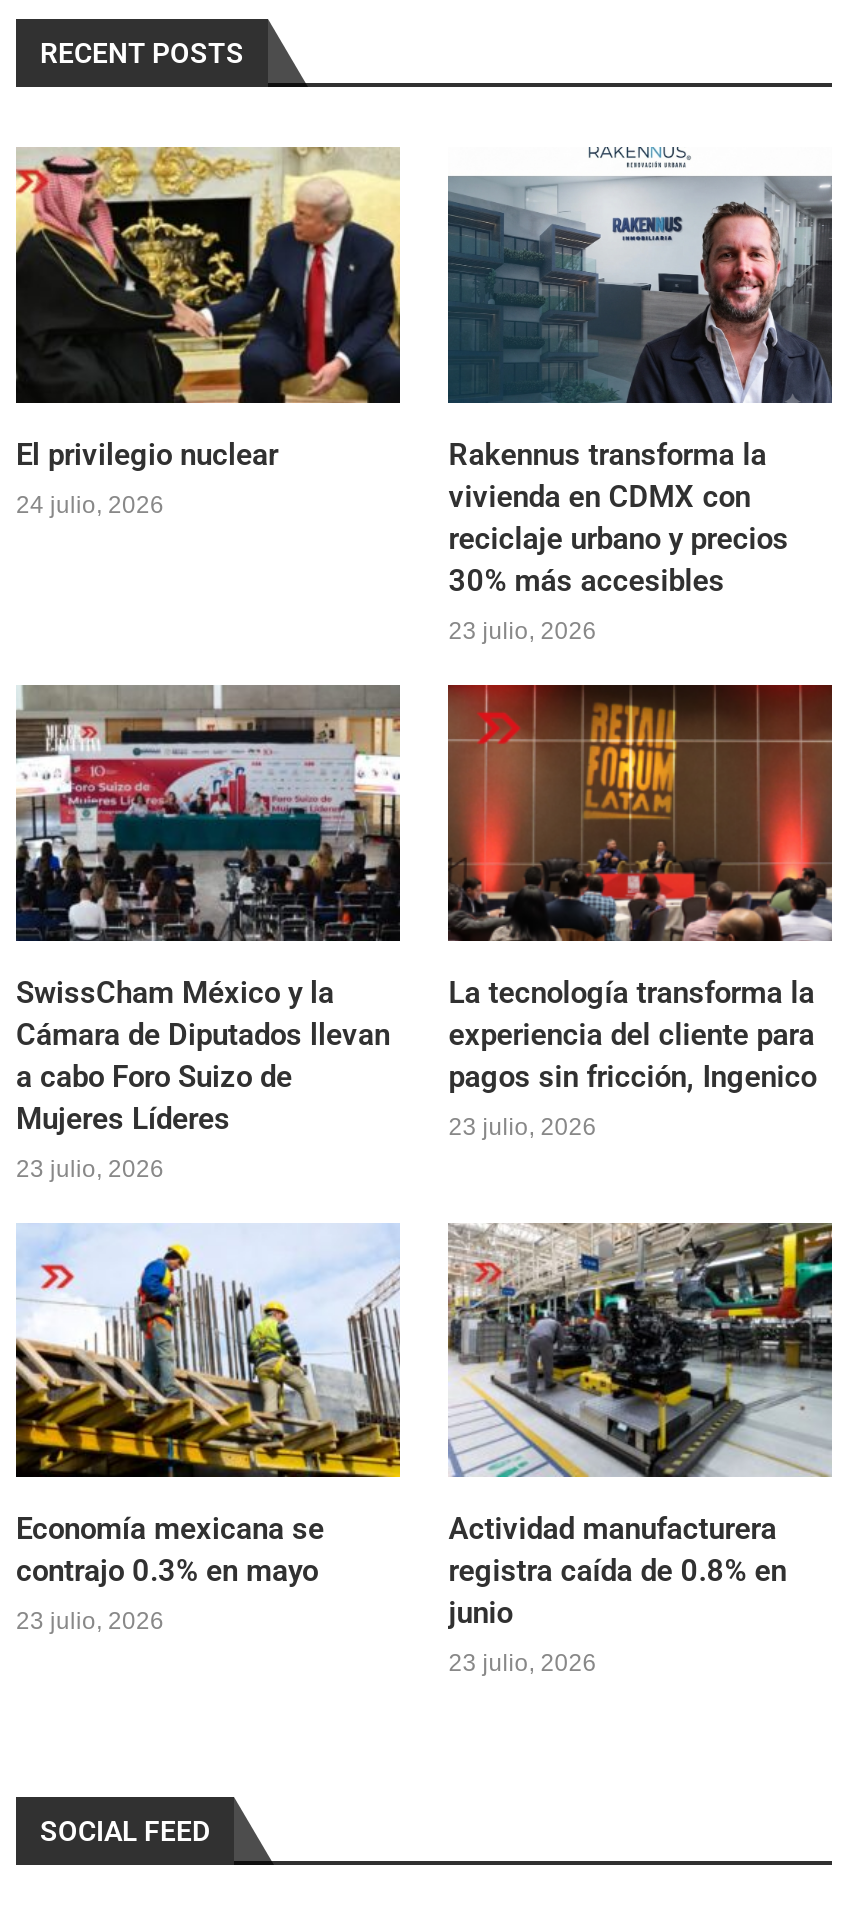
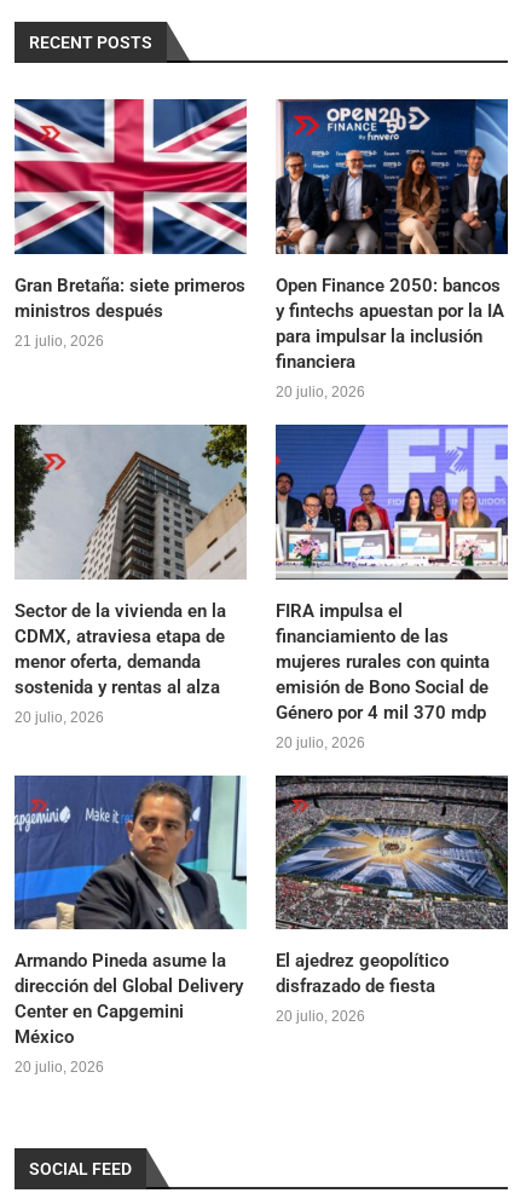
- [image]
+ [image]

- [image]
+ [image]

- El privilegio nuclear
+ Gran Bretaña: siete primeros
+ ministros después

- Rakennus transforma la
- vivienda en CDMX con
- reciclaje urbano y precios
- 30% más accesibles
+ Open Finance 2050: bancos
+ y fintechs apuestan por la IA
+ para impulsar la inclusión
+ financiera

- 24 julio, 2026
+ 21 julio, 2026

- 23 julio, 2026
+ 20 julio, 2026

- [image]
- SwissCham México y la
- Cámara de Diputados llevan
- a cabo Foro Suizo de
- Mujeres Líderes
+ [image]
+ Sector de la vivienda en la
+ CDMX, atraviesa etapa de
+ menor oferta, demanda
+ sostenida y rentas al alza

- [image]
- La tecnología transforma la
- experiencia del cliente para
- pagos sin fricción, Ingenico
+ [image]
+ FIRA impulsa el
+ financiamiento de las
+ mujeres rurales con quinta
+ emisión de Bono Social de
+ Género por 4 mil 370 mdp

- 23 julio, 2026
+ 20 julio, 2026

- 23 julio, 2026
+ 20 julio, 2026

- [image]
- Economía mexicana se
- contrajo 0.3% en mayo
+ [image]
+ Armando Pineda asume la
+ dirección del Global Delivery
+ Center en Capgemini
+ México

- [image]
- Actividad manufacturera
- registra caída de 0.8% en
- junio
+ [image]
+ El ajedrez geopolítico
+ disfrazado de fiesta

- 23 julio, 2026
+ 20 julio, 2026

- 23 julio, 2026
+ 20 julio, 2026
